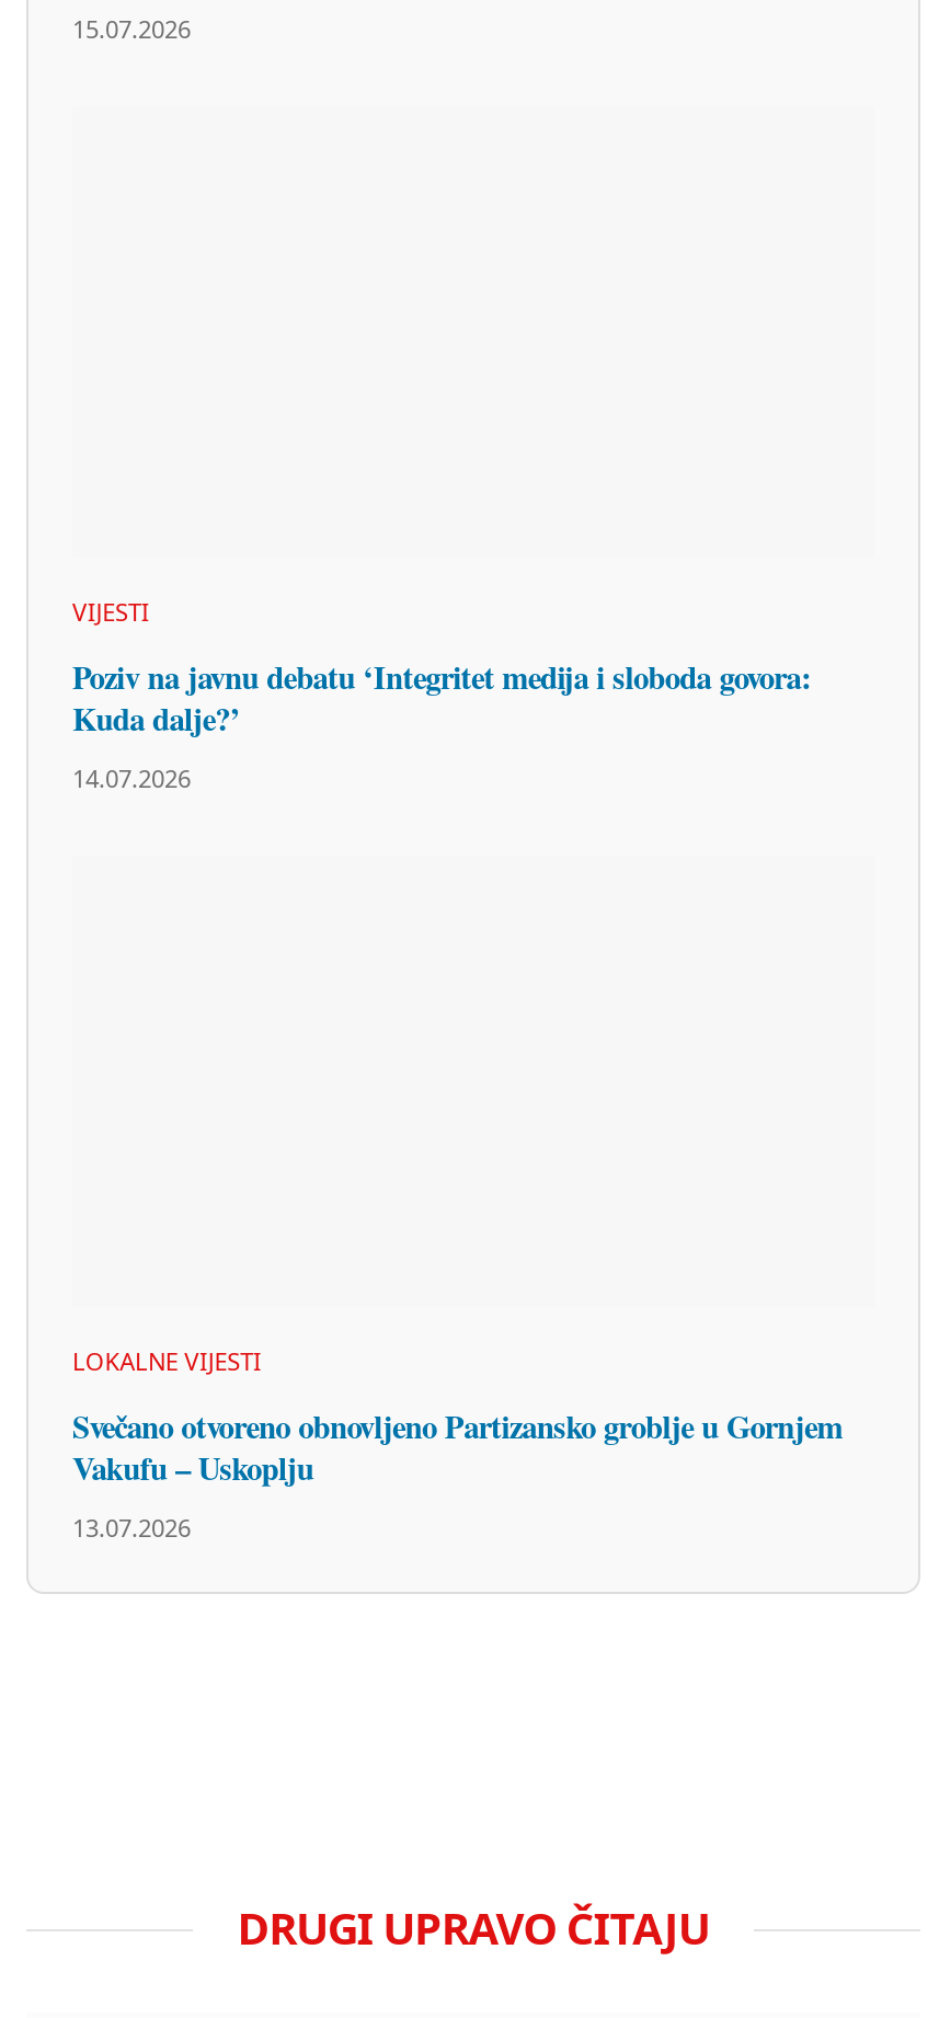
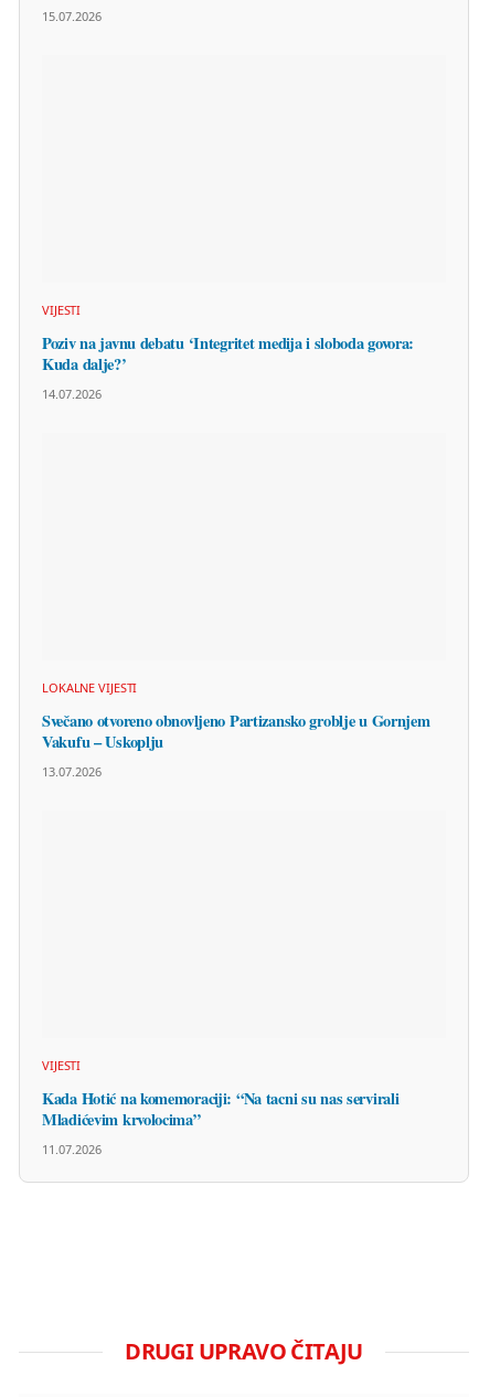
+ VIJESTI
+ Kada Hotić na komemoraciji: “Na tacni su nas servirali
+ Mladićevim krvolocima”
+ 11.07.2026
